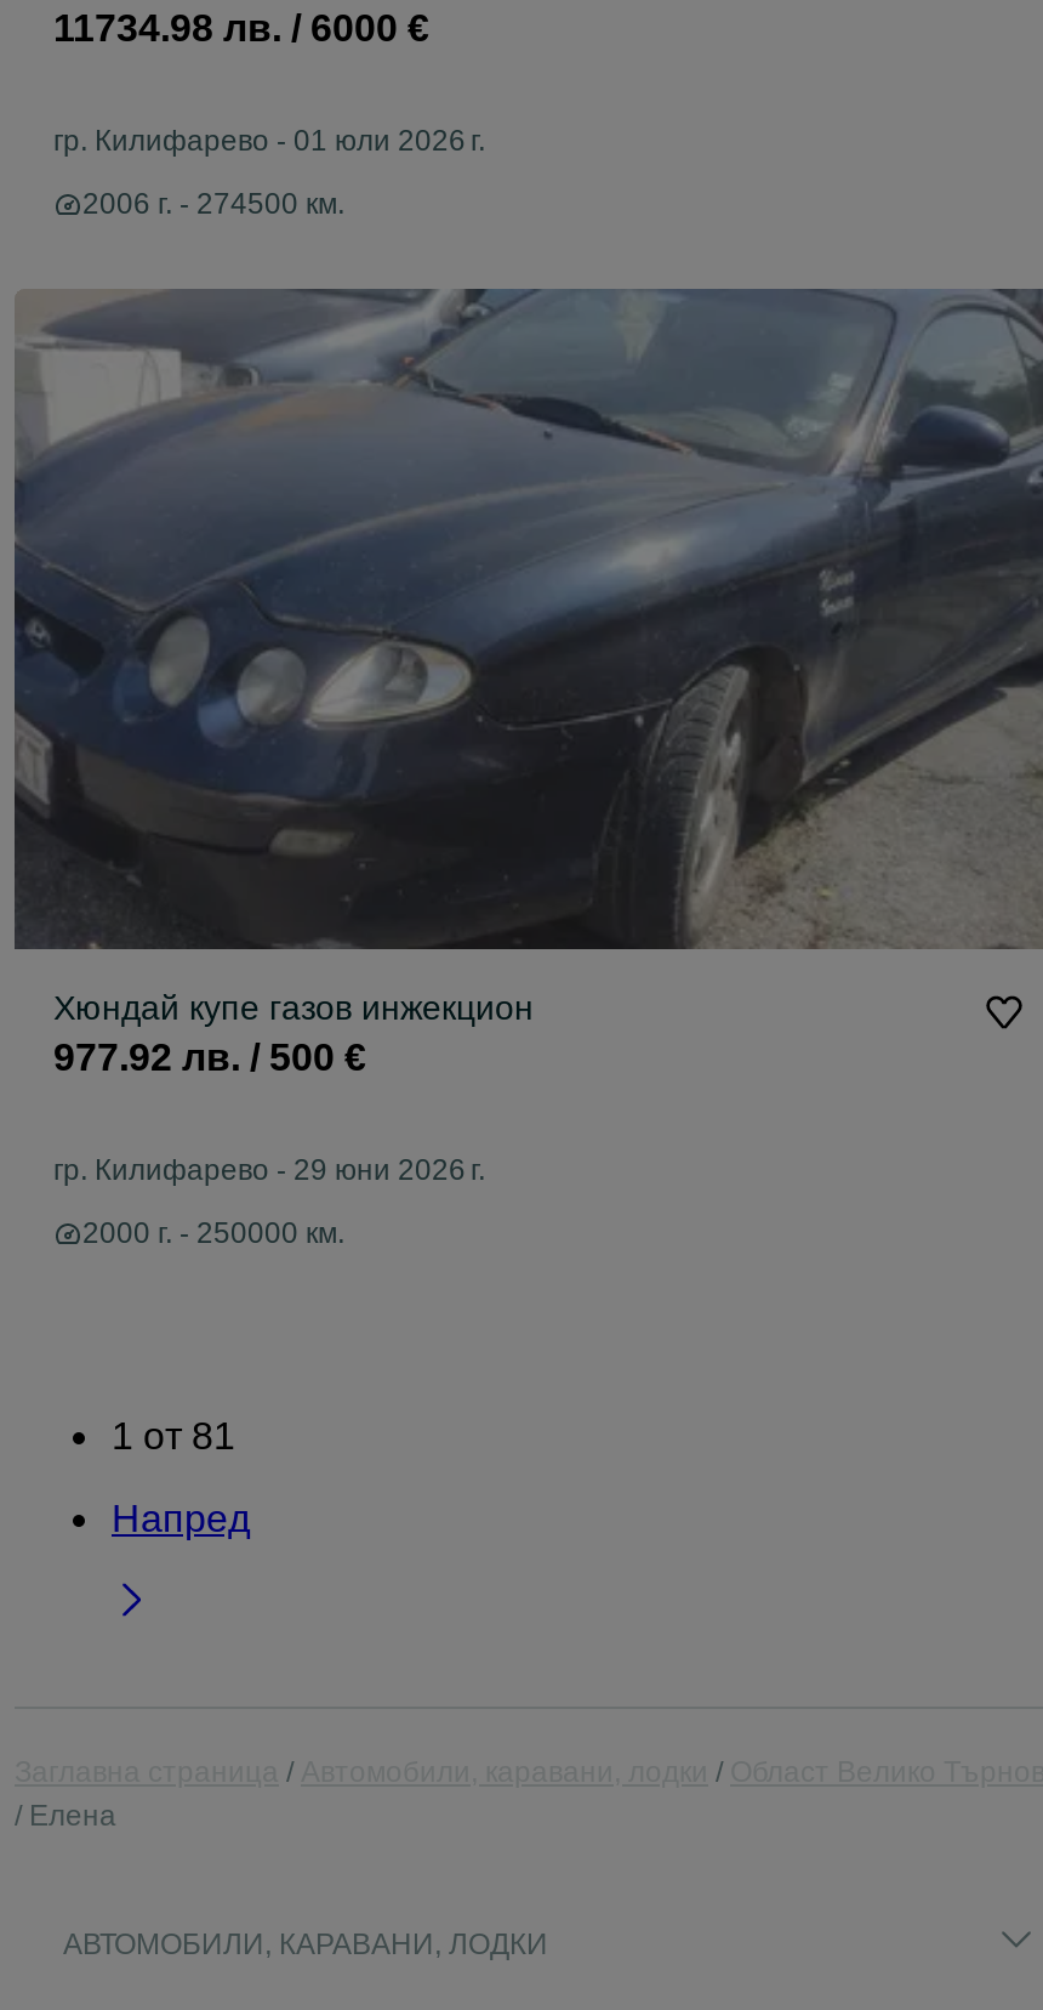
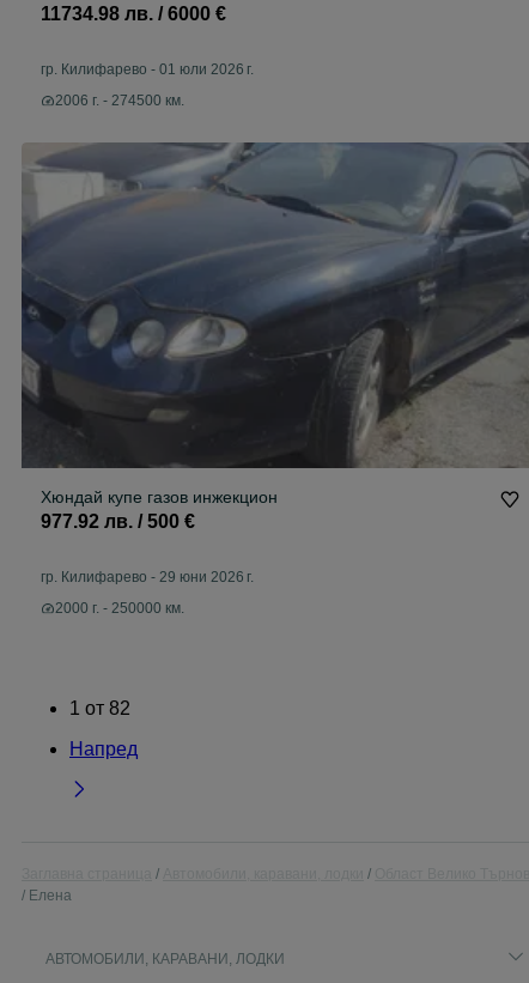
- 1 от 81
+ 1 от 82
